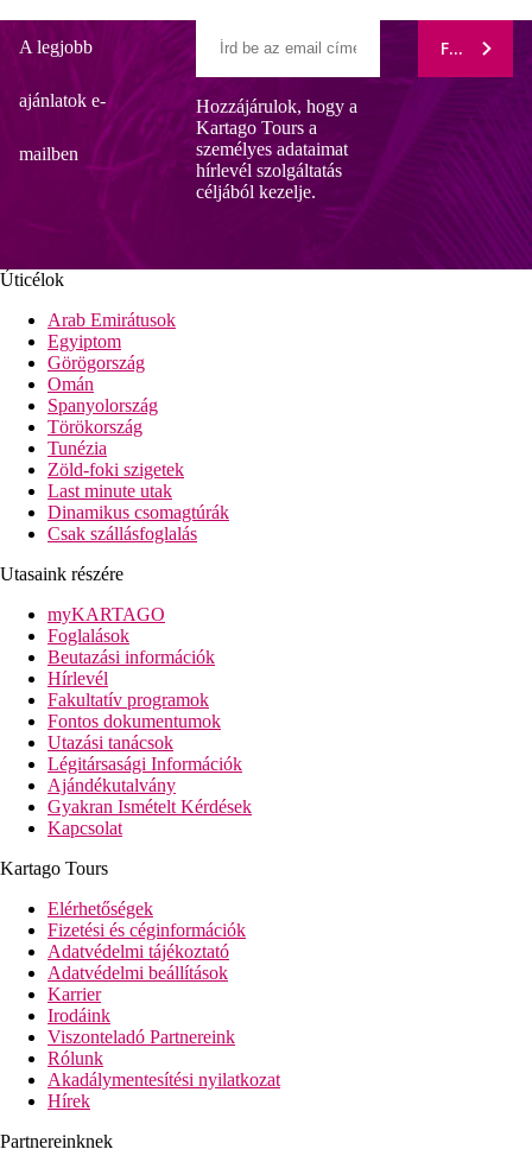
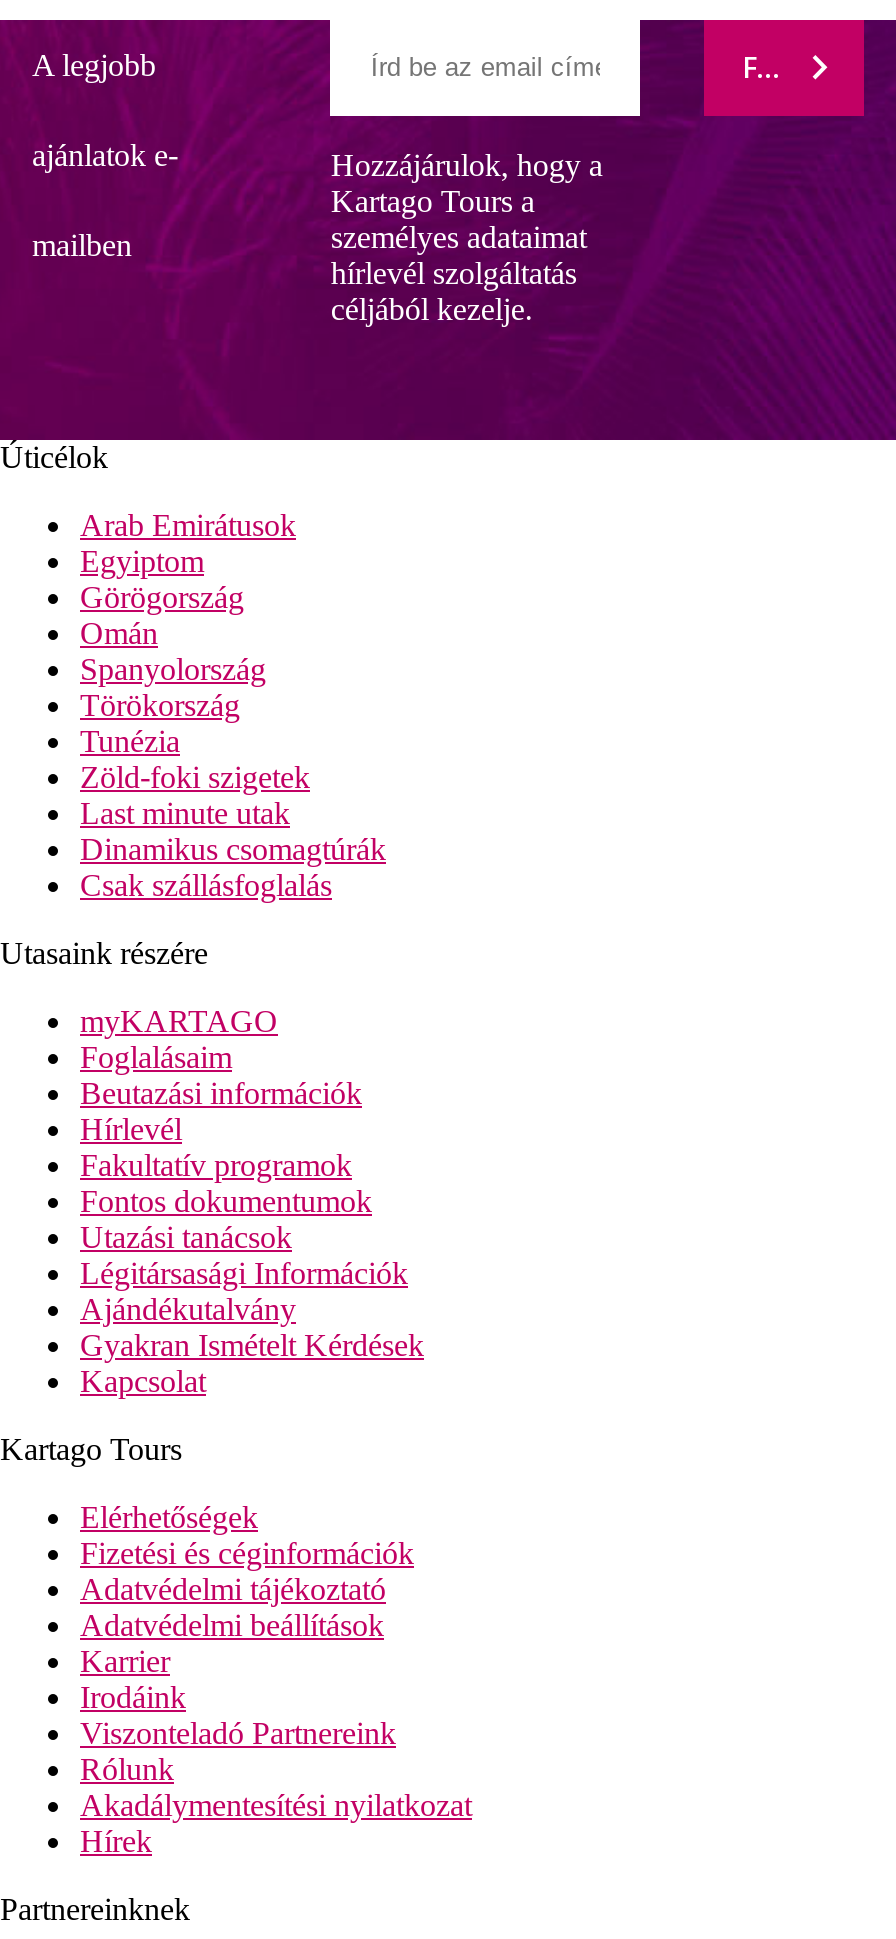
- Foglalások
+ Foglalásaim
